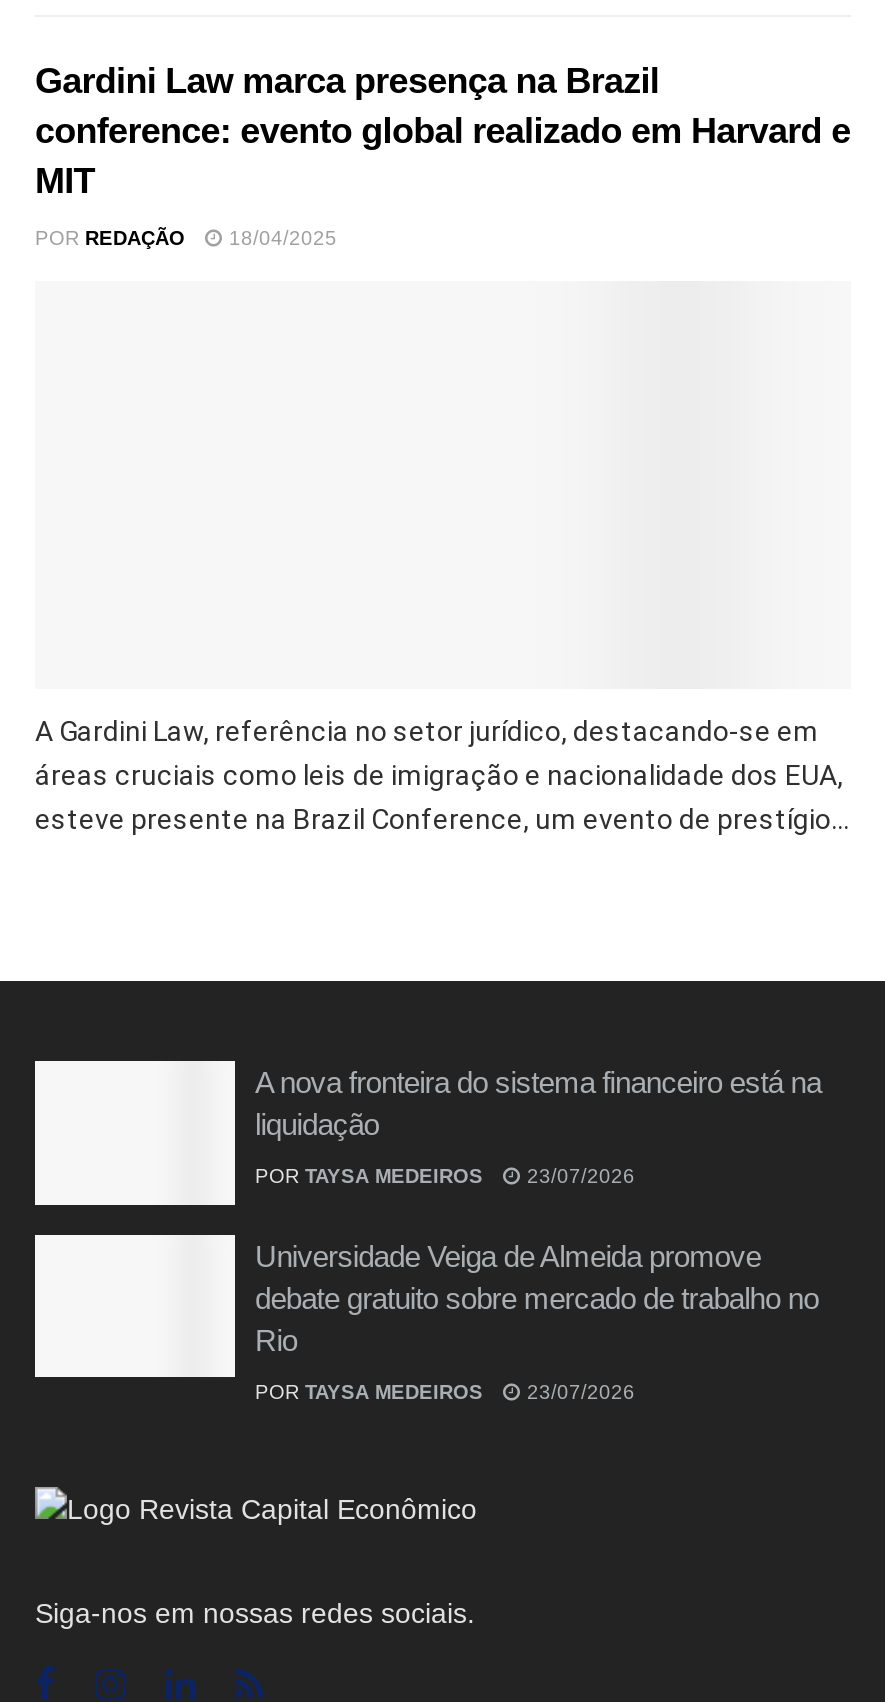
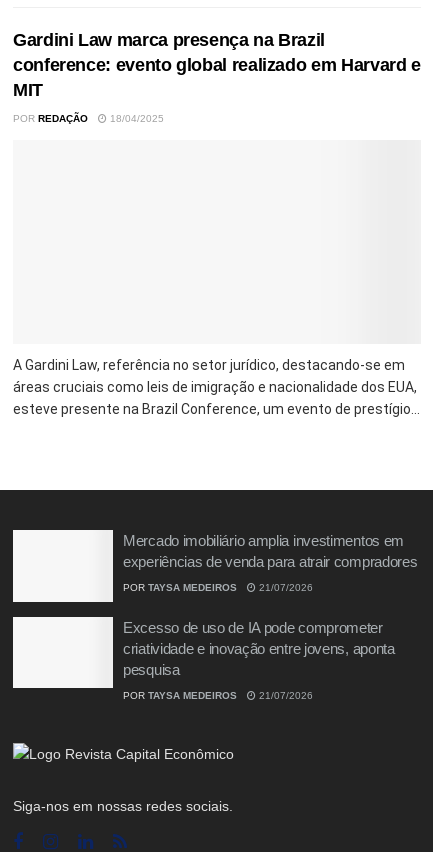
- A nova fronteira do sistema financeiro está na
- liquidação
+ Mercado imobiliário amplia investimentos em
+ experiências de venda para atrair compradores

- POR TAYSA MEDEIROS 23/07/2026
+ POR TAYSA MEDEIROS 21/07/2026

- Universidade Veiga de Almeida promove
- debate gratuito sobre mercado de trabalho no
- Rio
+ Excesso de uso de IA pode comprometer
+ criatividade e inovação entre jovens, aponta
+ pesquisa

- POR TAYSA MEDEIROS 23/07/2026
+ POR TAYSA MEDEIROS 21/07/2026
